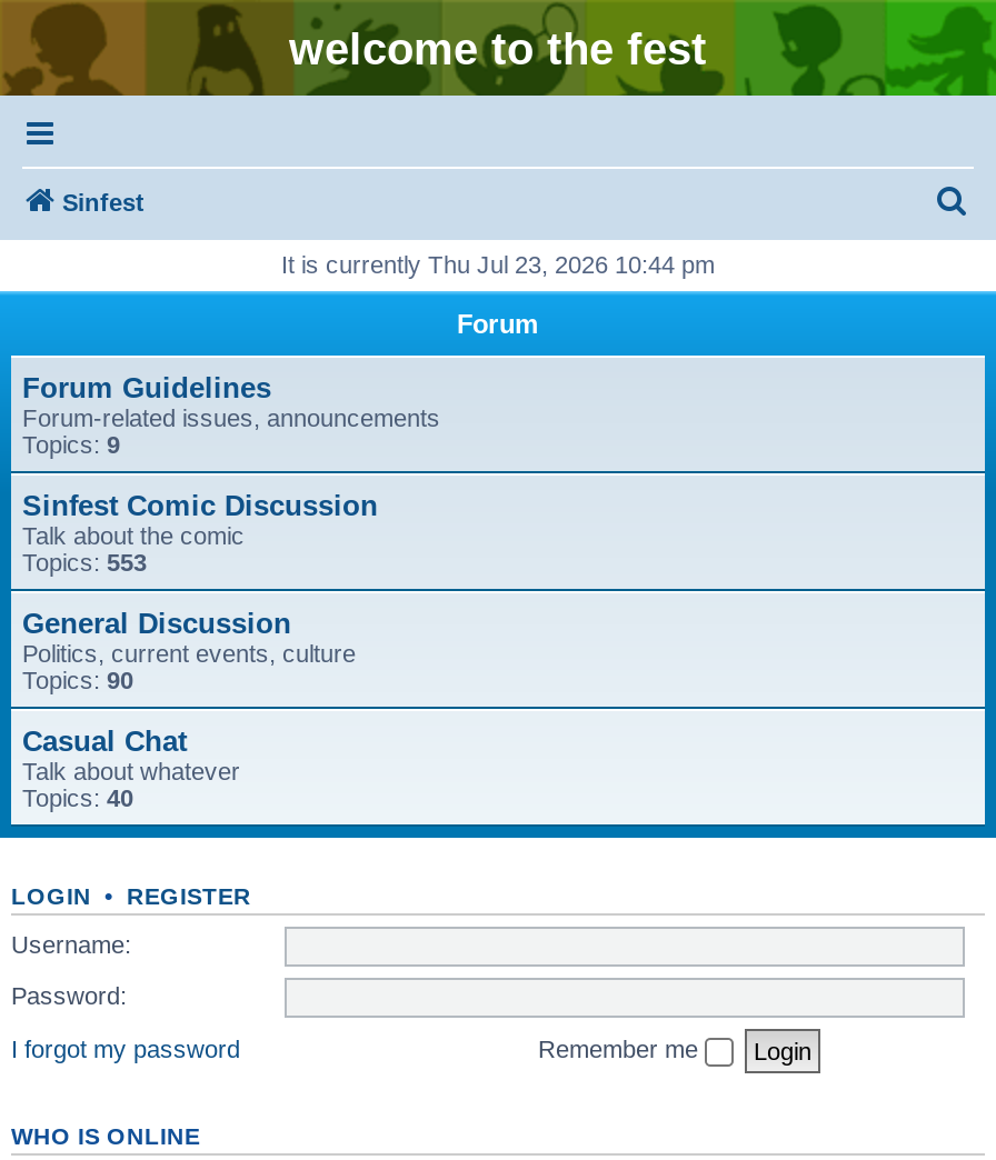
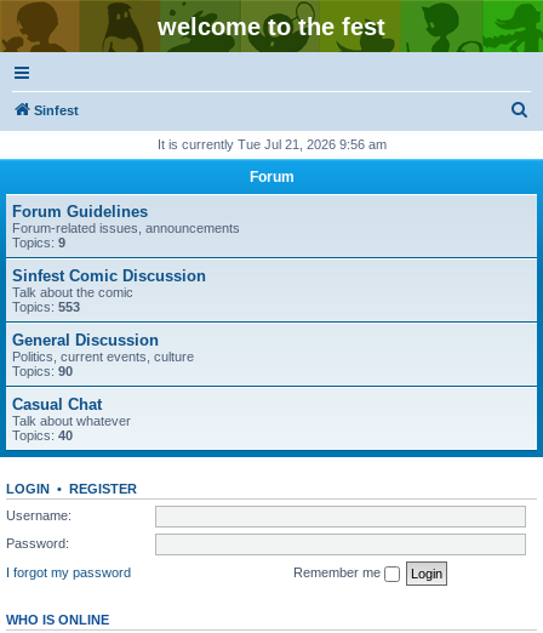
- It is currently Thu Jul 23, 2026 10:44 pm
+ It is currently Tue Jul 21, 2026 9:56 am
